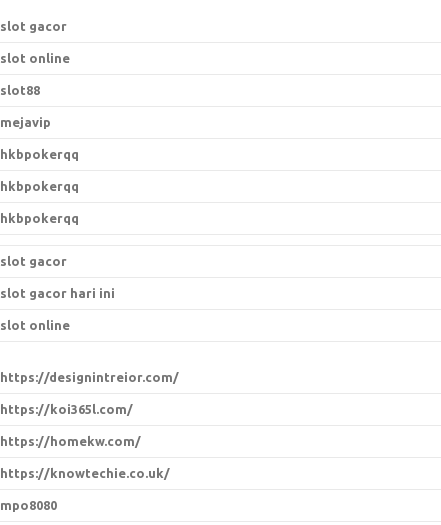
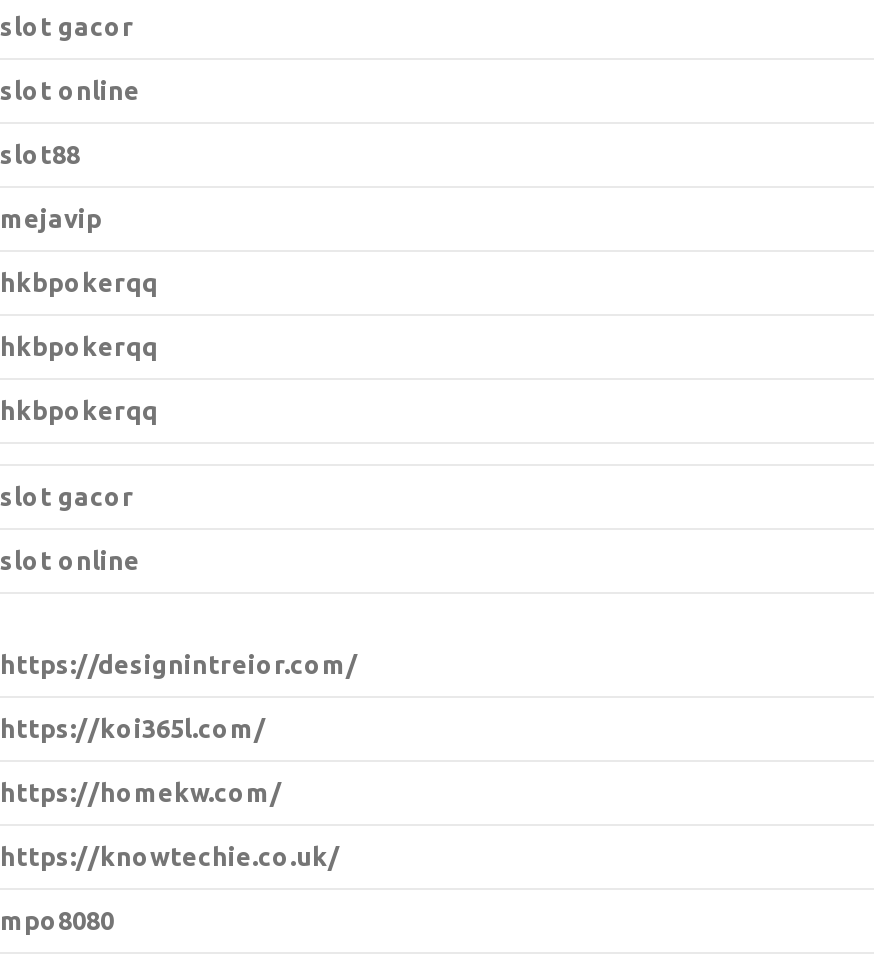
- slot gacor hari ini
